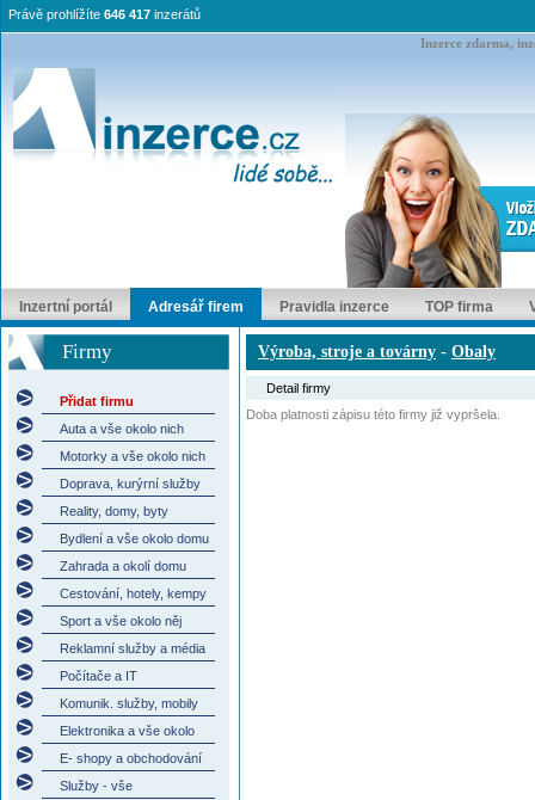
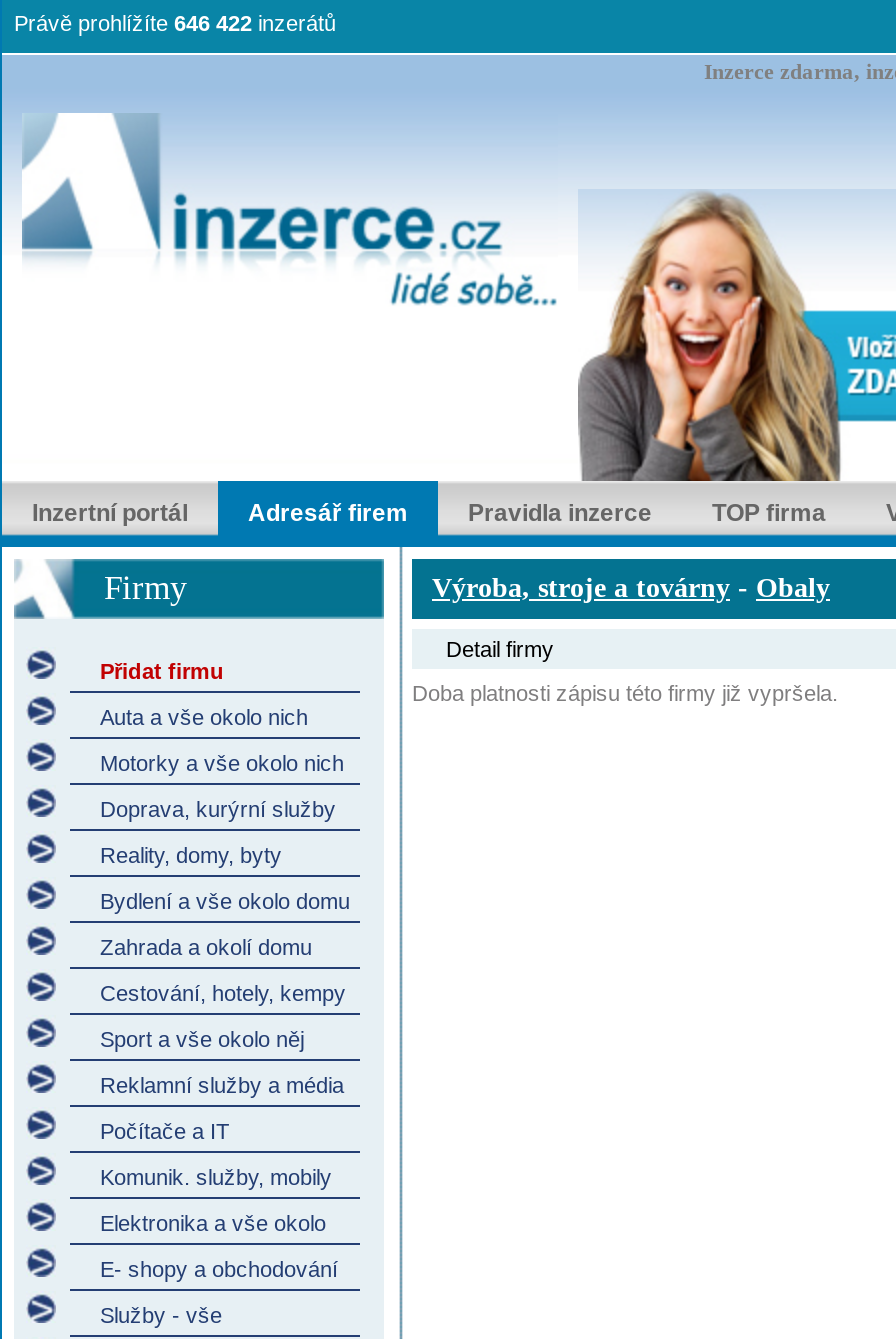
- Právě prohlížíte 646 417 inzerátů
+ Právě prohlížíte 646 422 inzerátů
